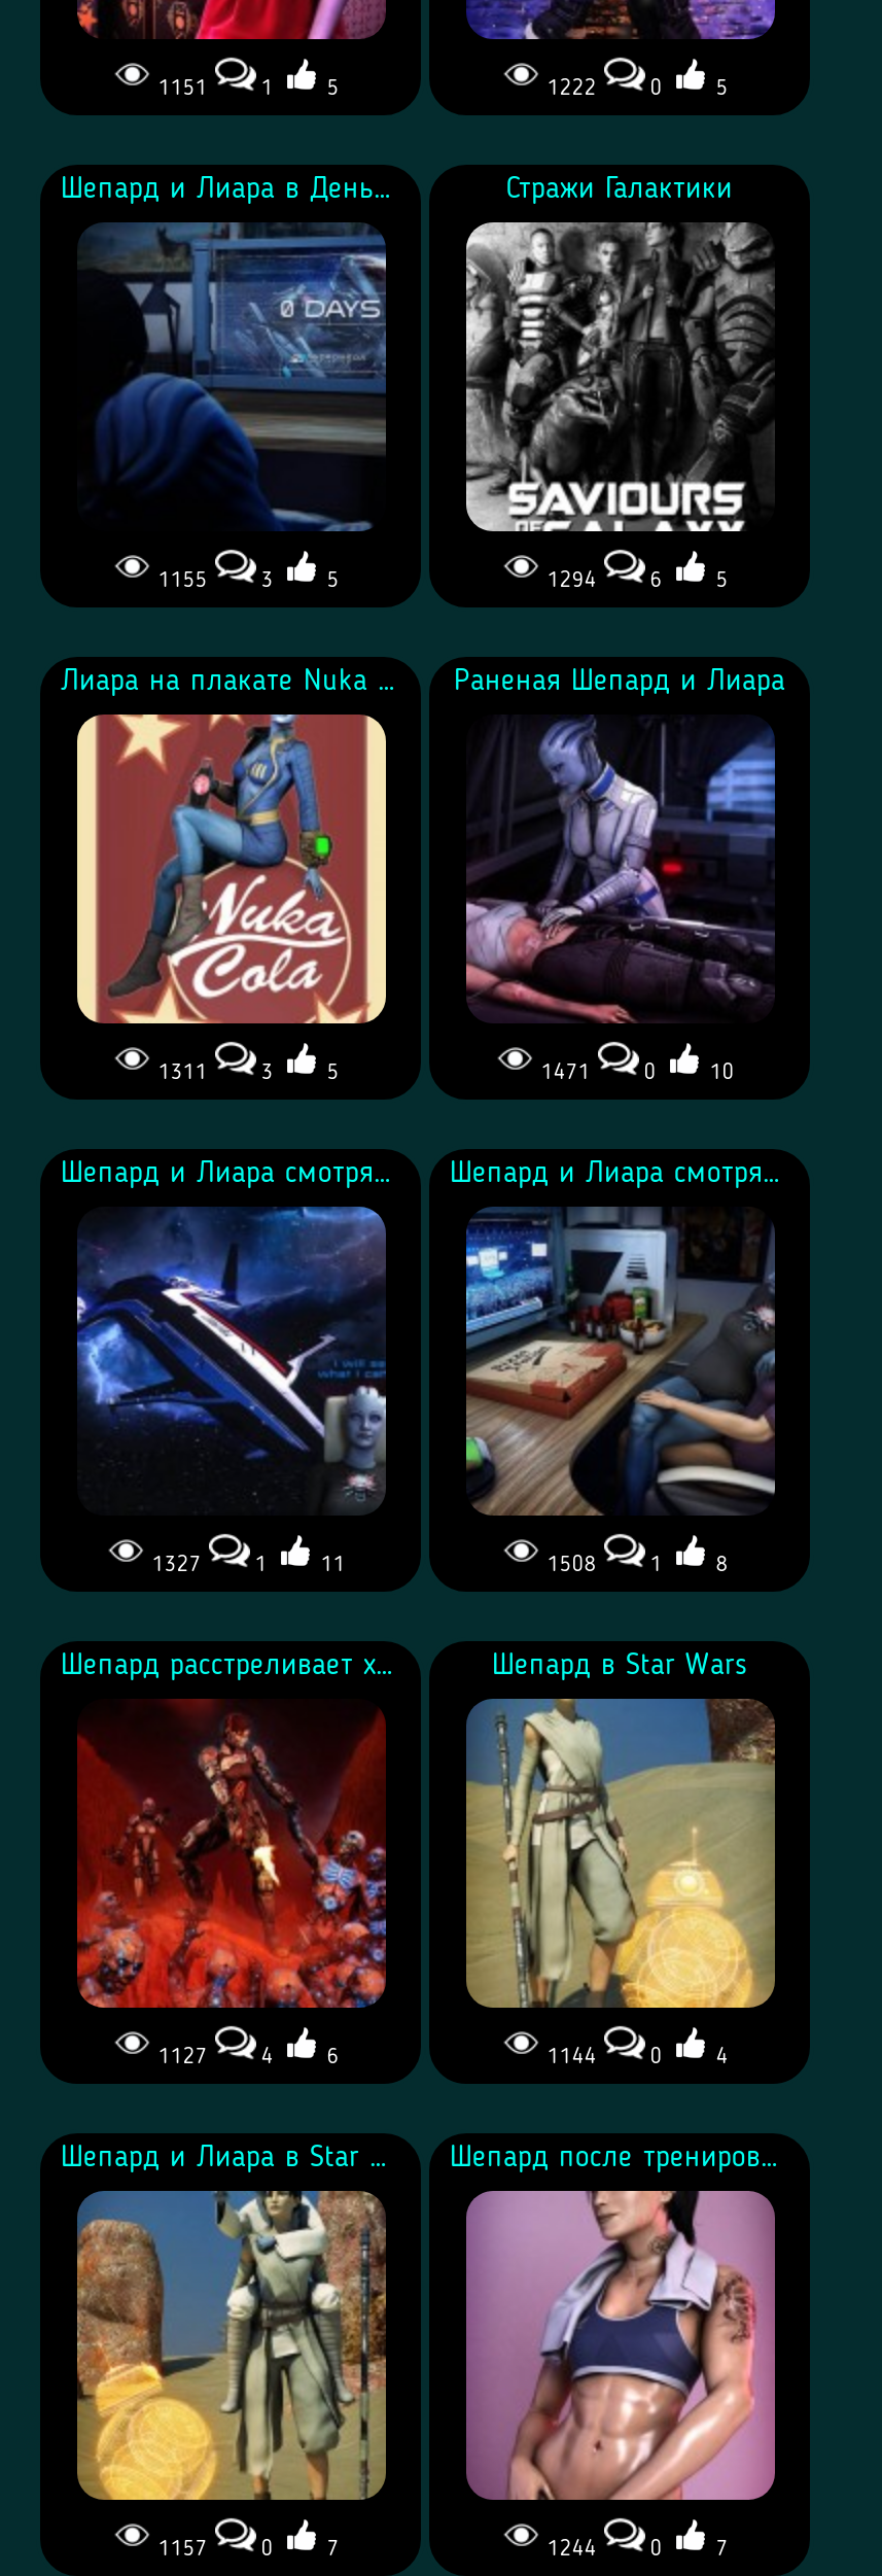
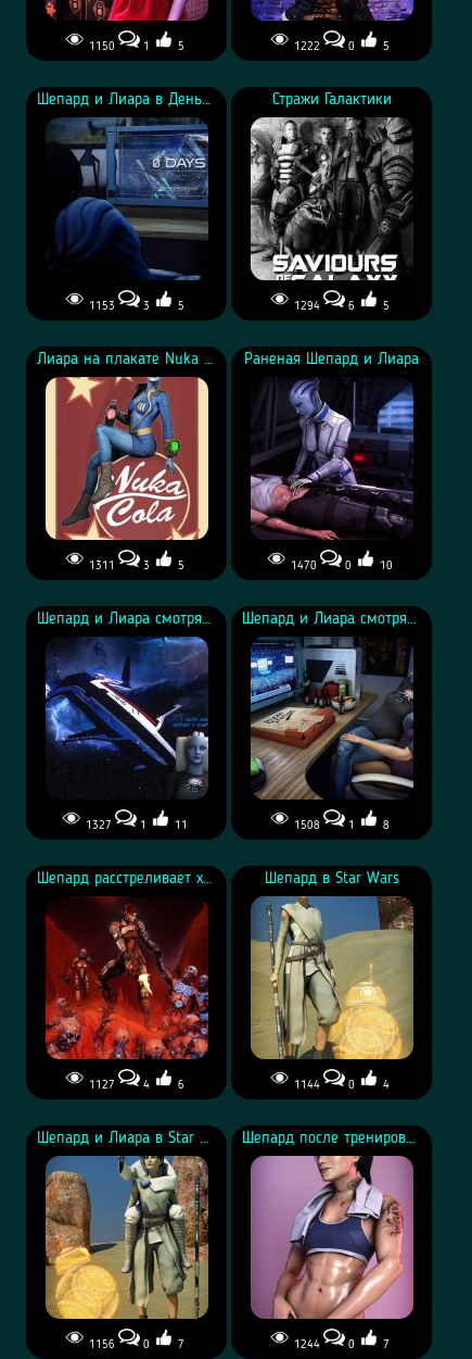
- 1151
+ 1150

- 1155
+ 1153

- 1471
+ 1470

- 1157
+ 1156
